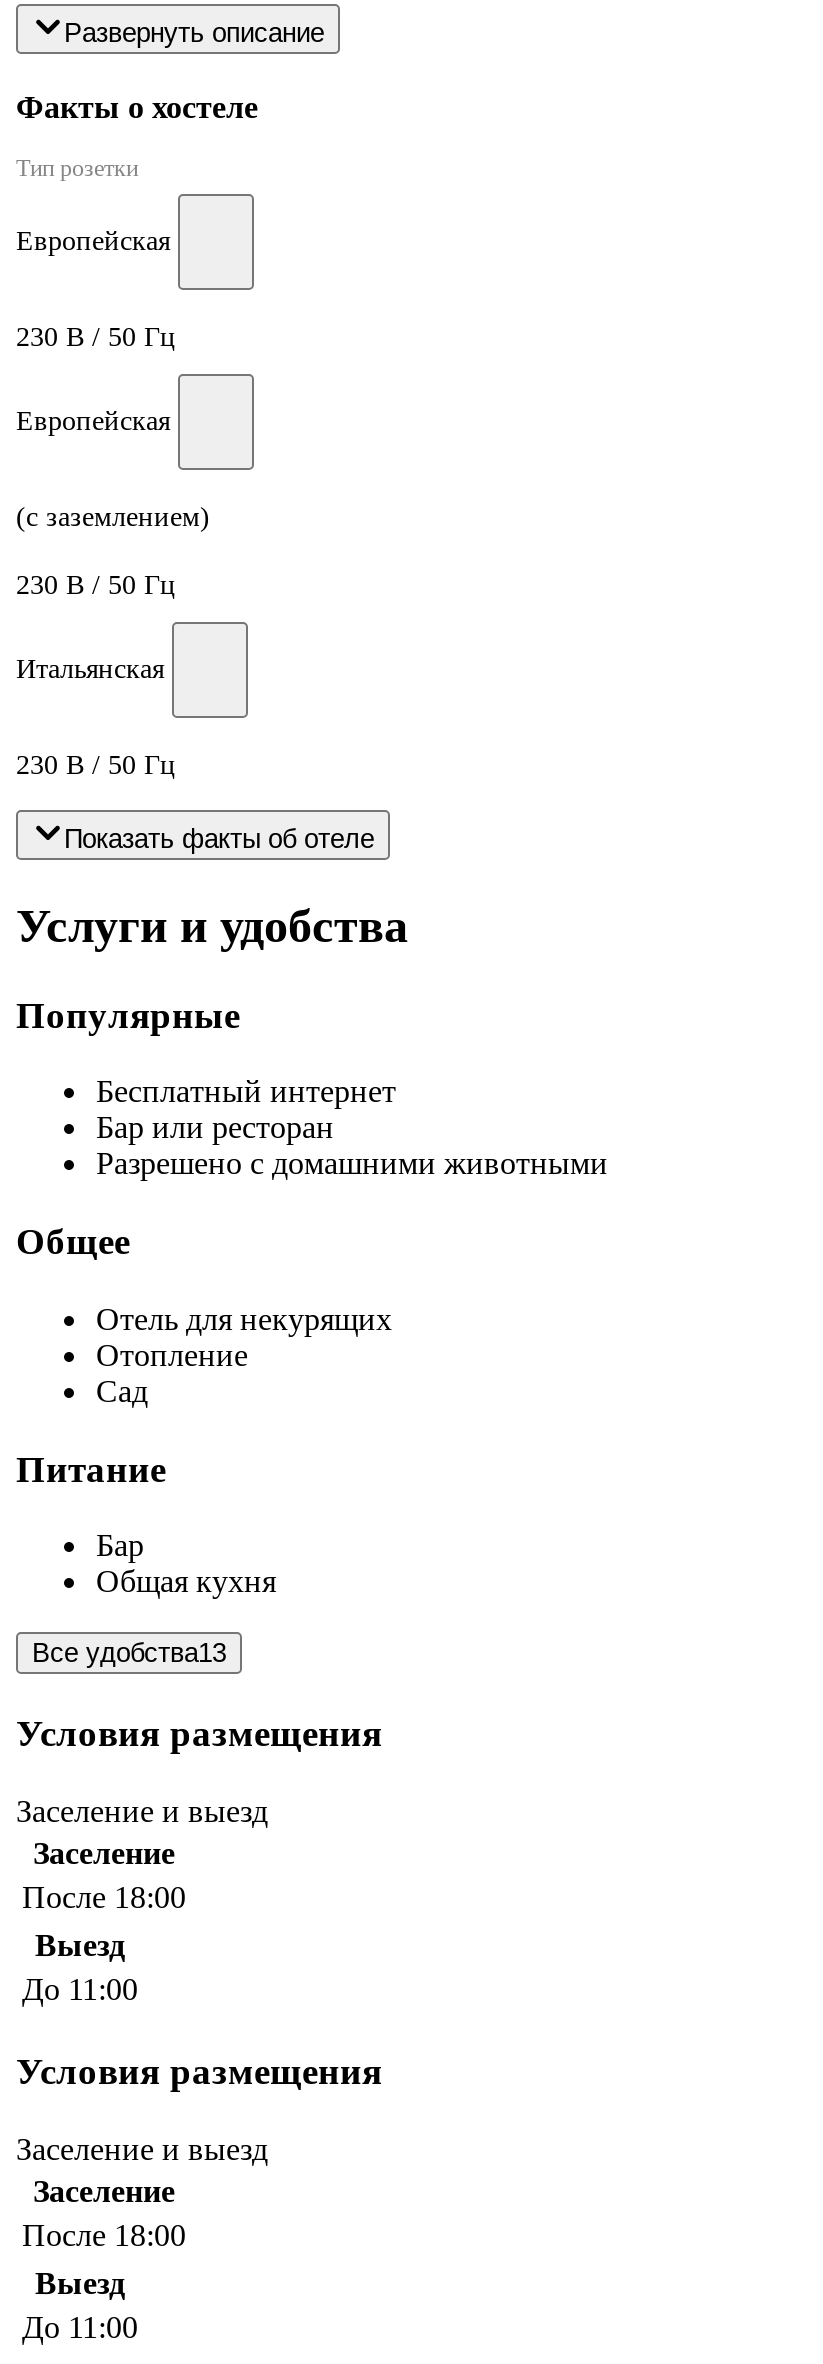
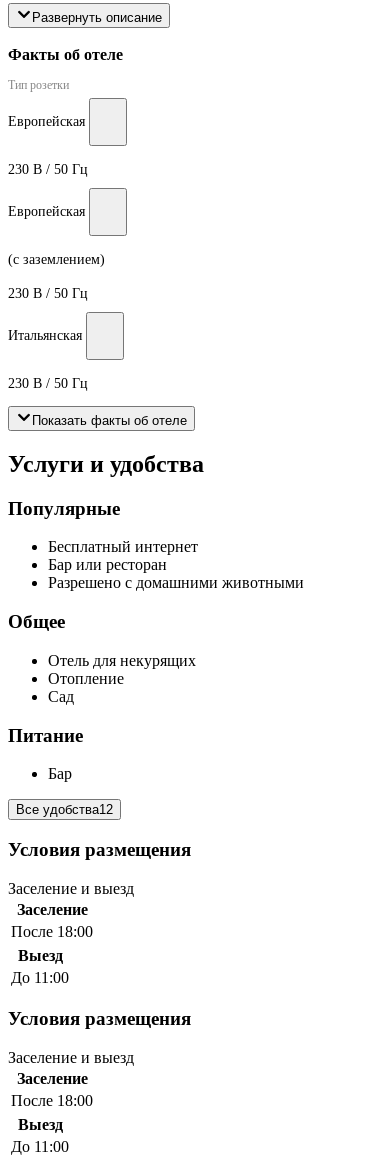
- Факты о хостеле
+ Факты об отеле

- Общая кухня
- Все удобства13
+ Все удобства12
